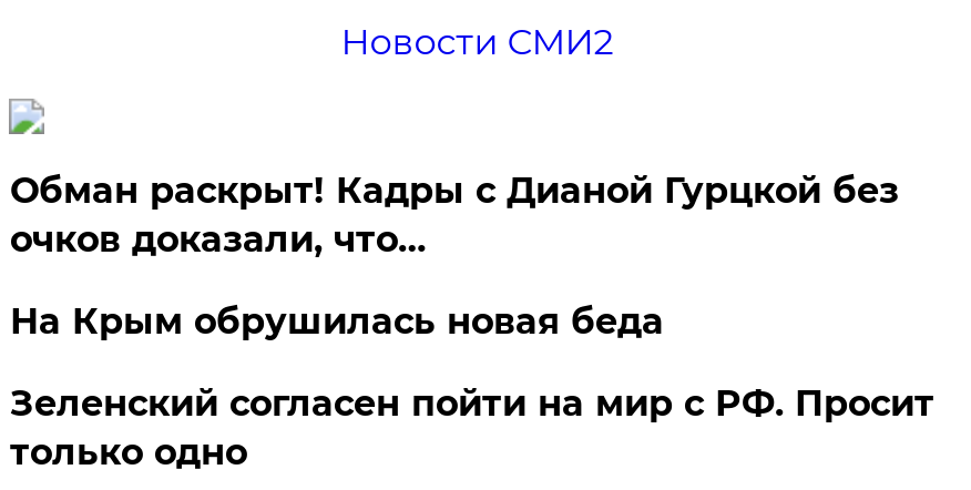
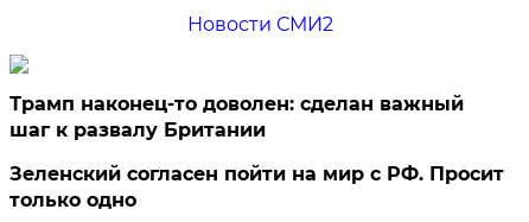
- Обман раскрыт! Кадры с Дианой Гурцкой без
- очков доказали, что…
- На Крым обрушилась новая беда
+ Трамп наконец-то доволен: сделан важный
+ шаг к развалу Британии
